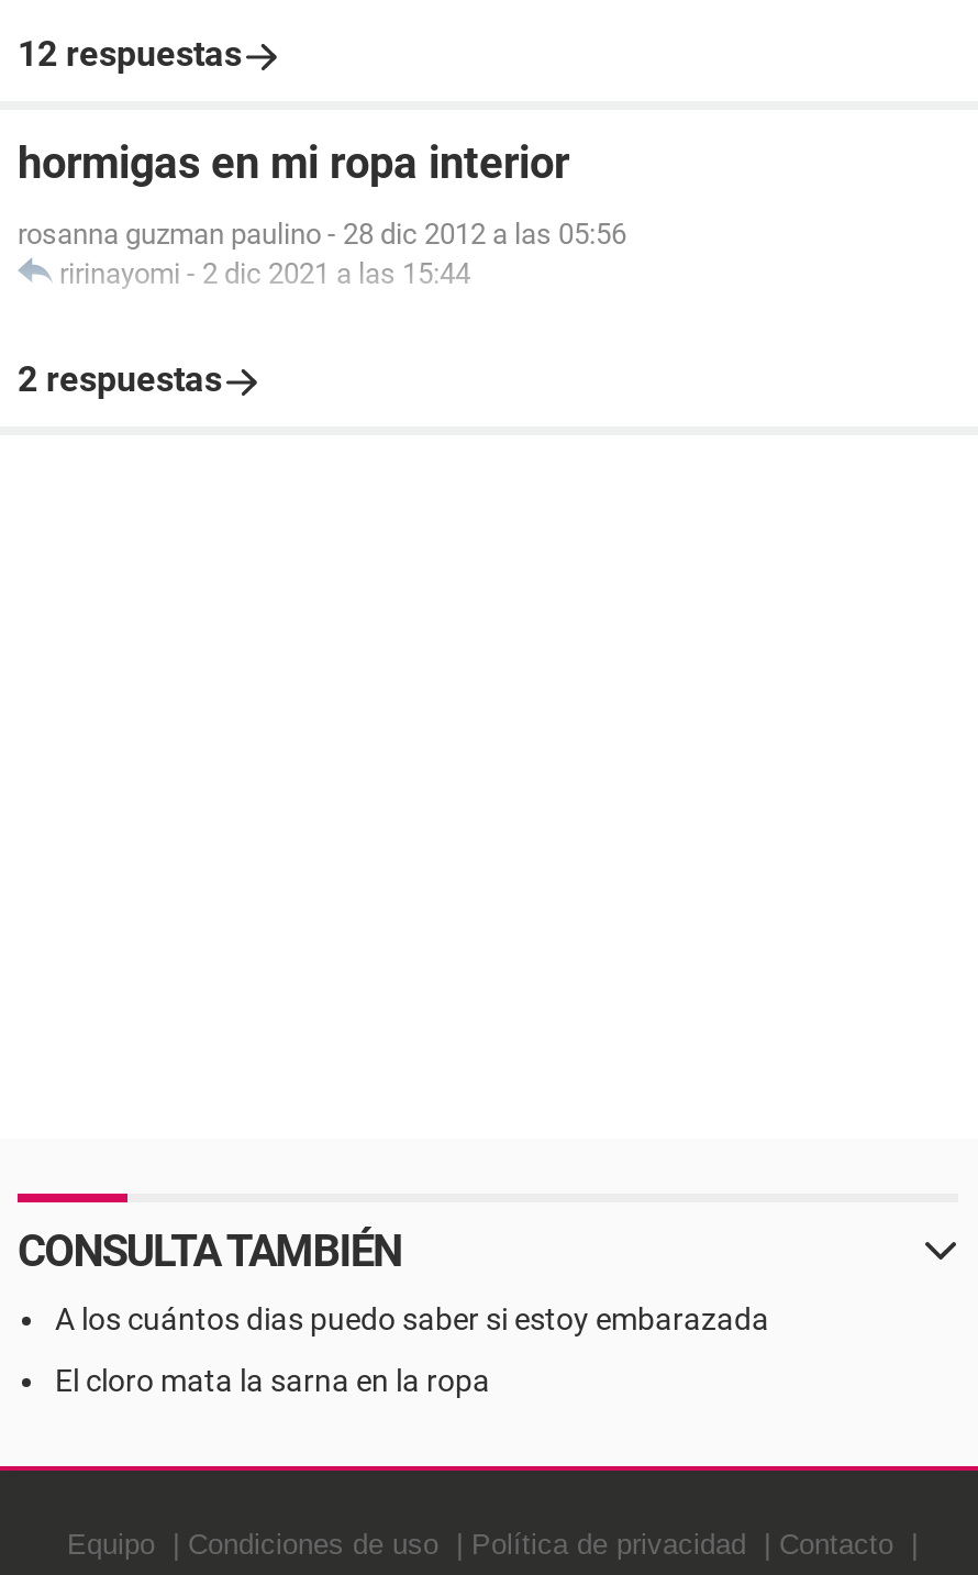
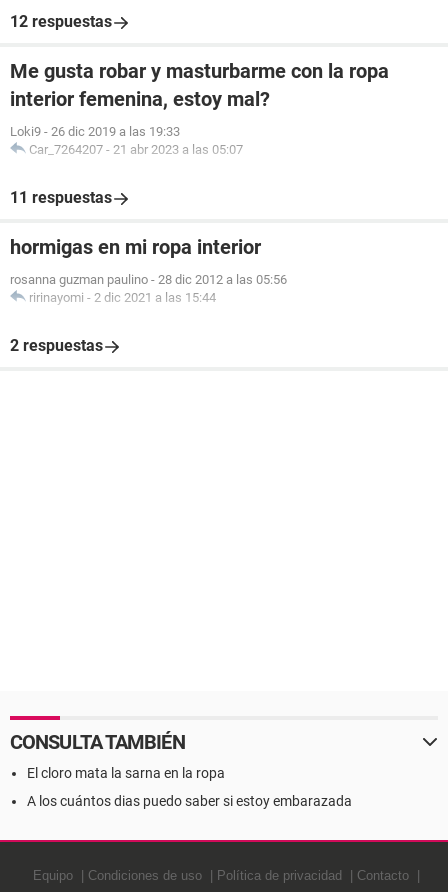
+ Me gusta robar y masturbarme con la ropa
+ interior femenina, estoy mal?
+ Loki9 - 26 dic 2019 a las 19:33
+ Car_7264207 - 21 abr 2023 a las 05:07
+ 11 respuestas

moved down: A los cuántos dias puedo saber si estoy embarazada
